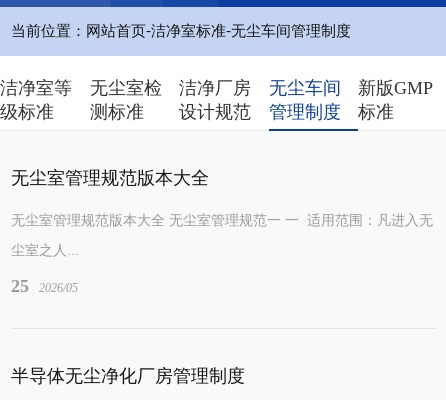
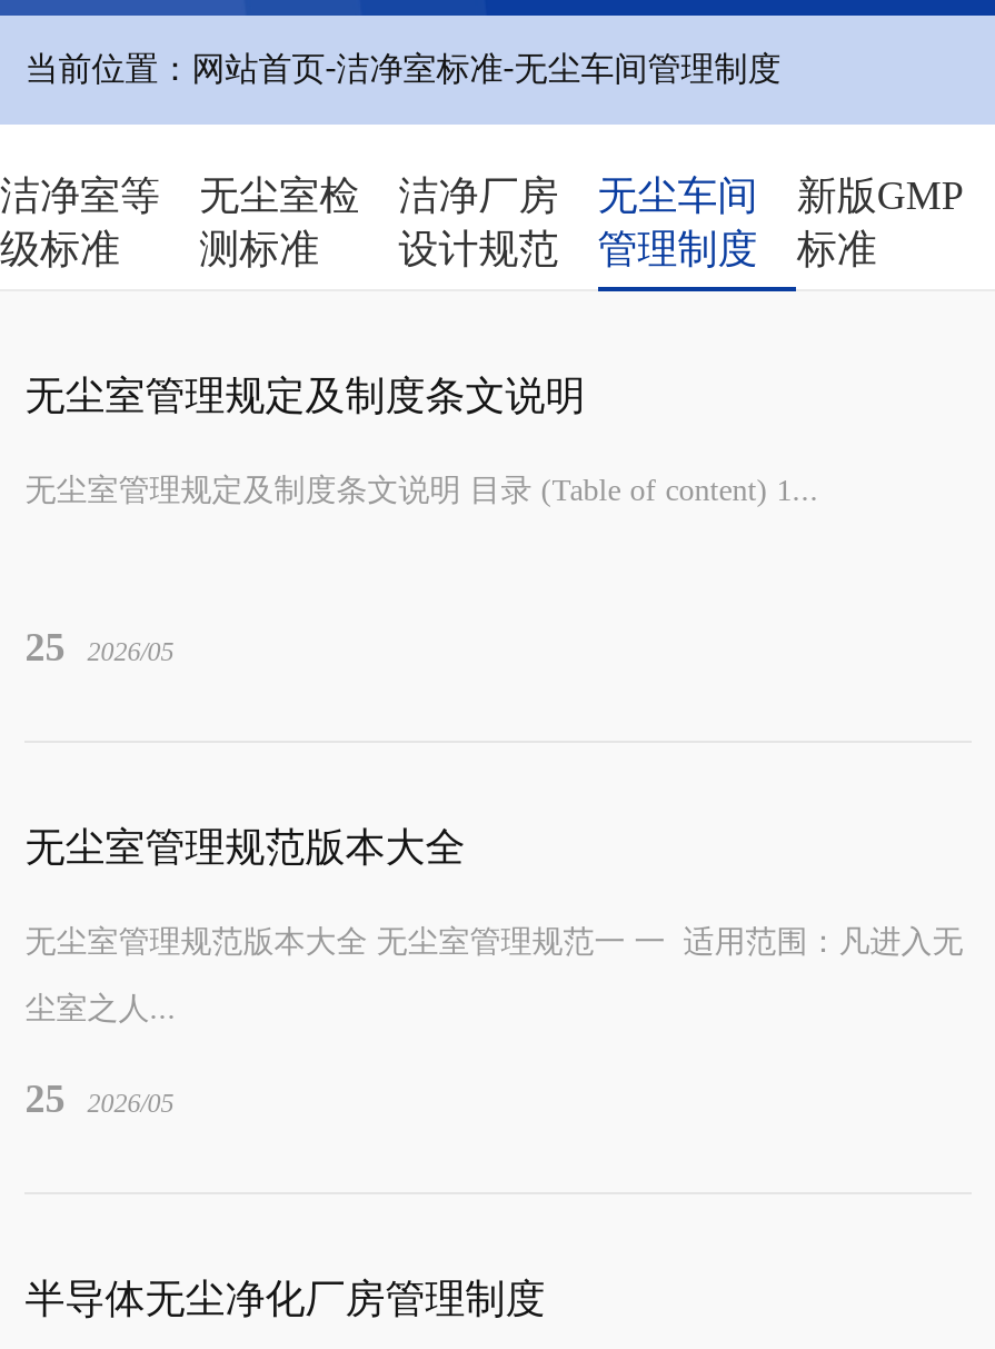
+ 无尘室管理规定及制度条文说明
+ 无尘室管理规定及制度条文说明 目录 (Table of content) 1...

+ 25
+ 2026/05
